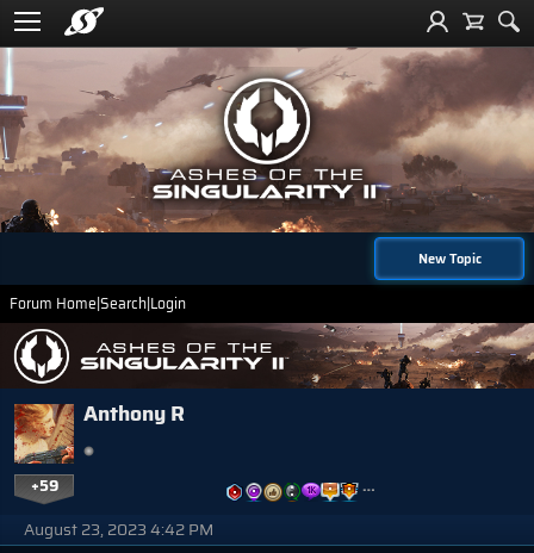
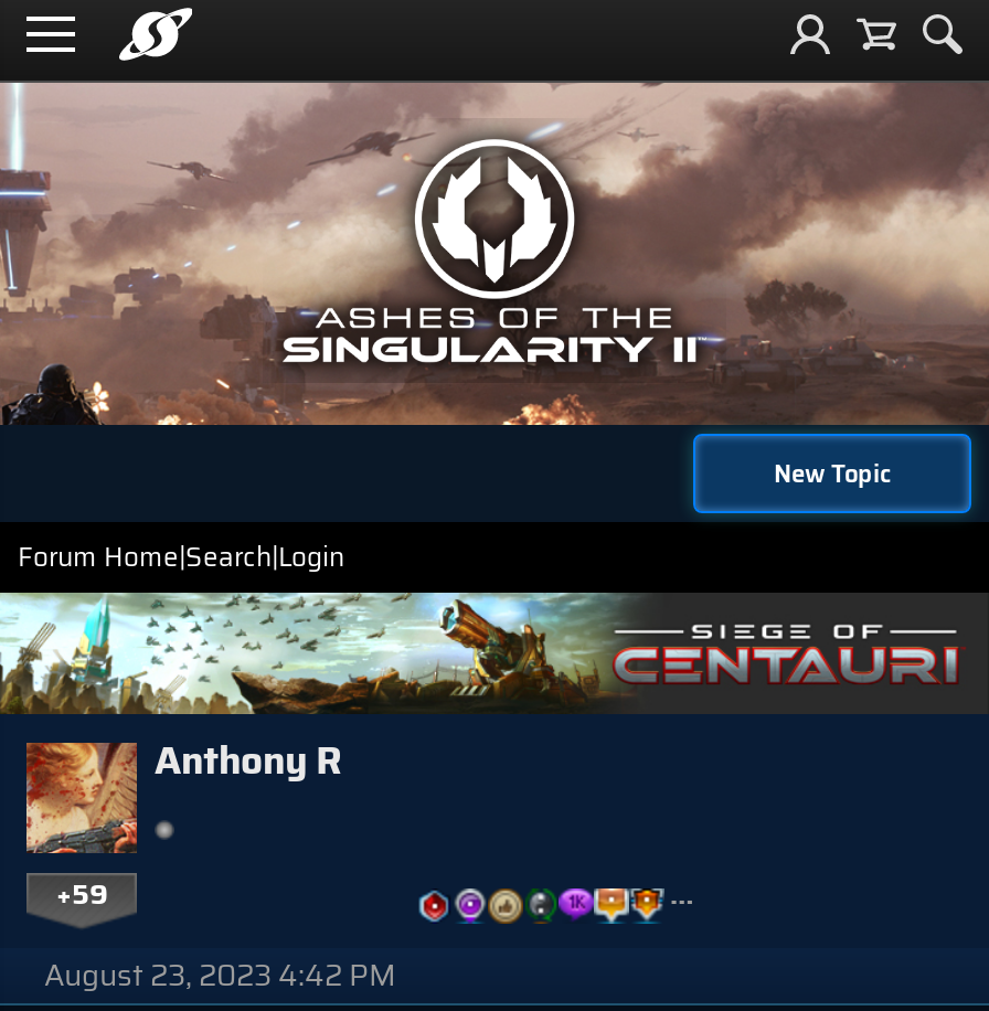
- [image]
+ [image]
